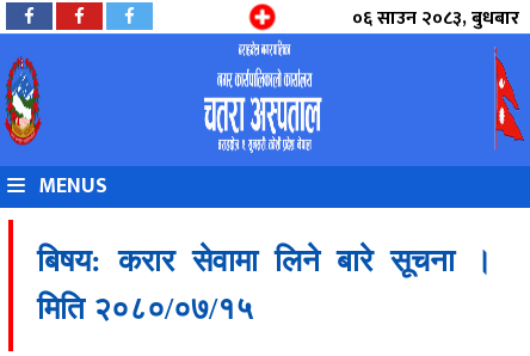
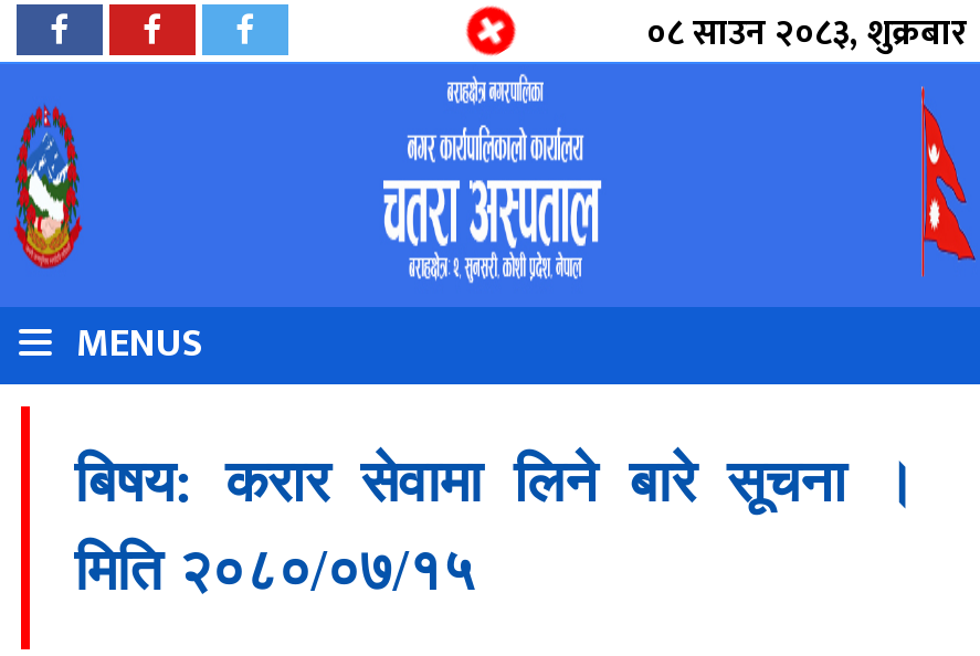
- ०६ साउन २०८३, बुधबार
+ ०८ साउन २०८३, शुक्रबार
